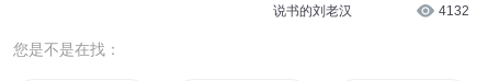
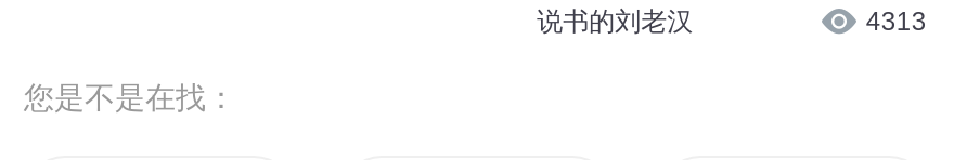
- 4132
+ 4313
